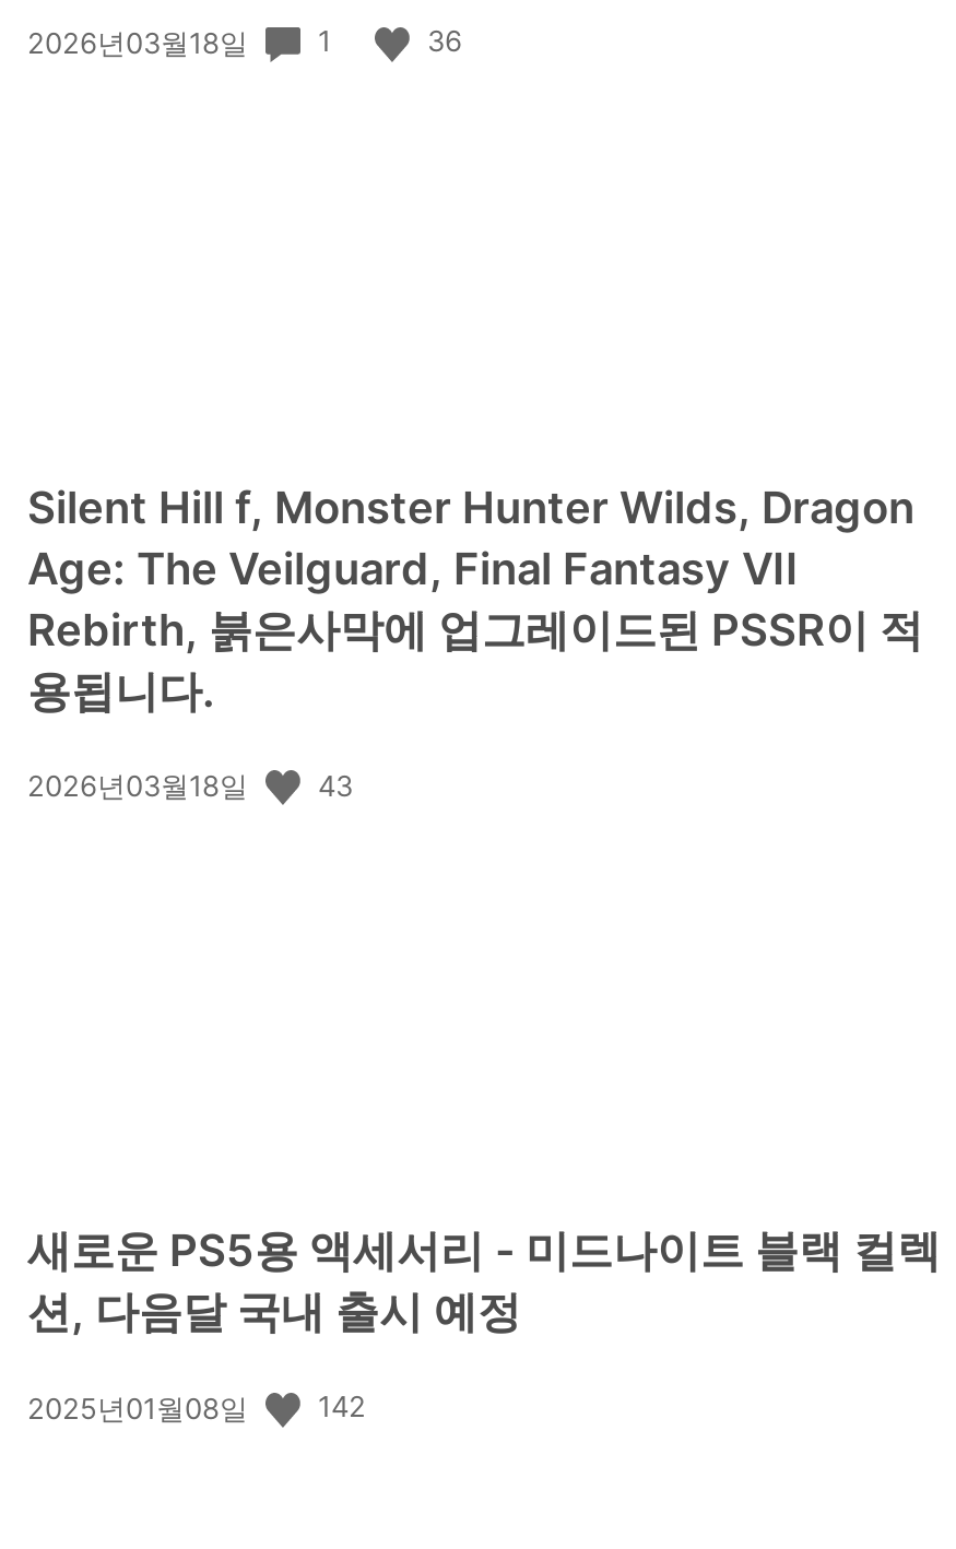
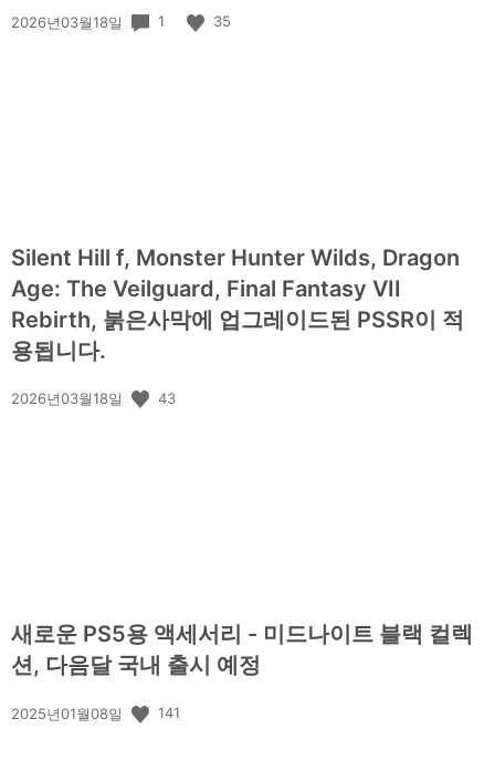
- 36
+ 35

- 142
+ 141
